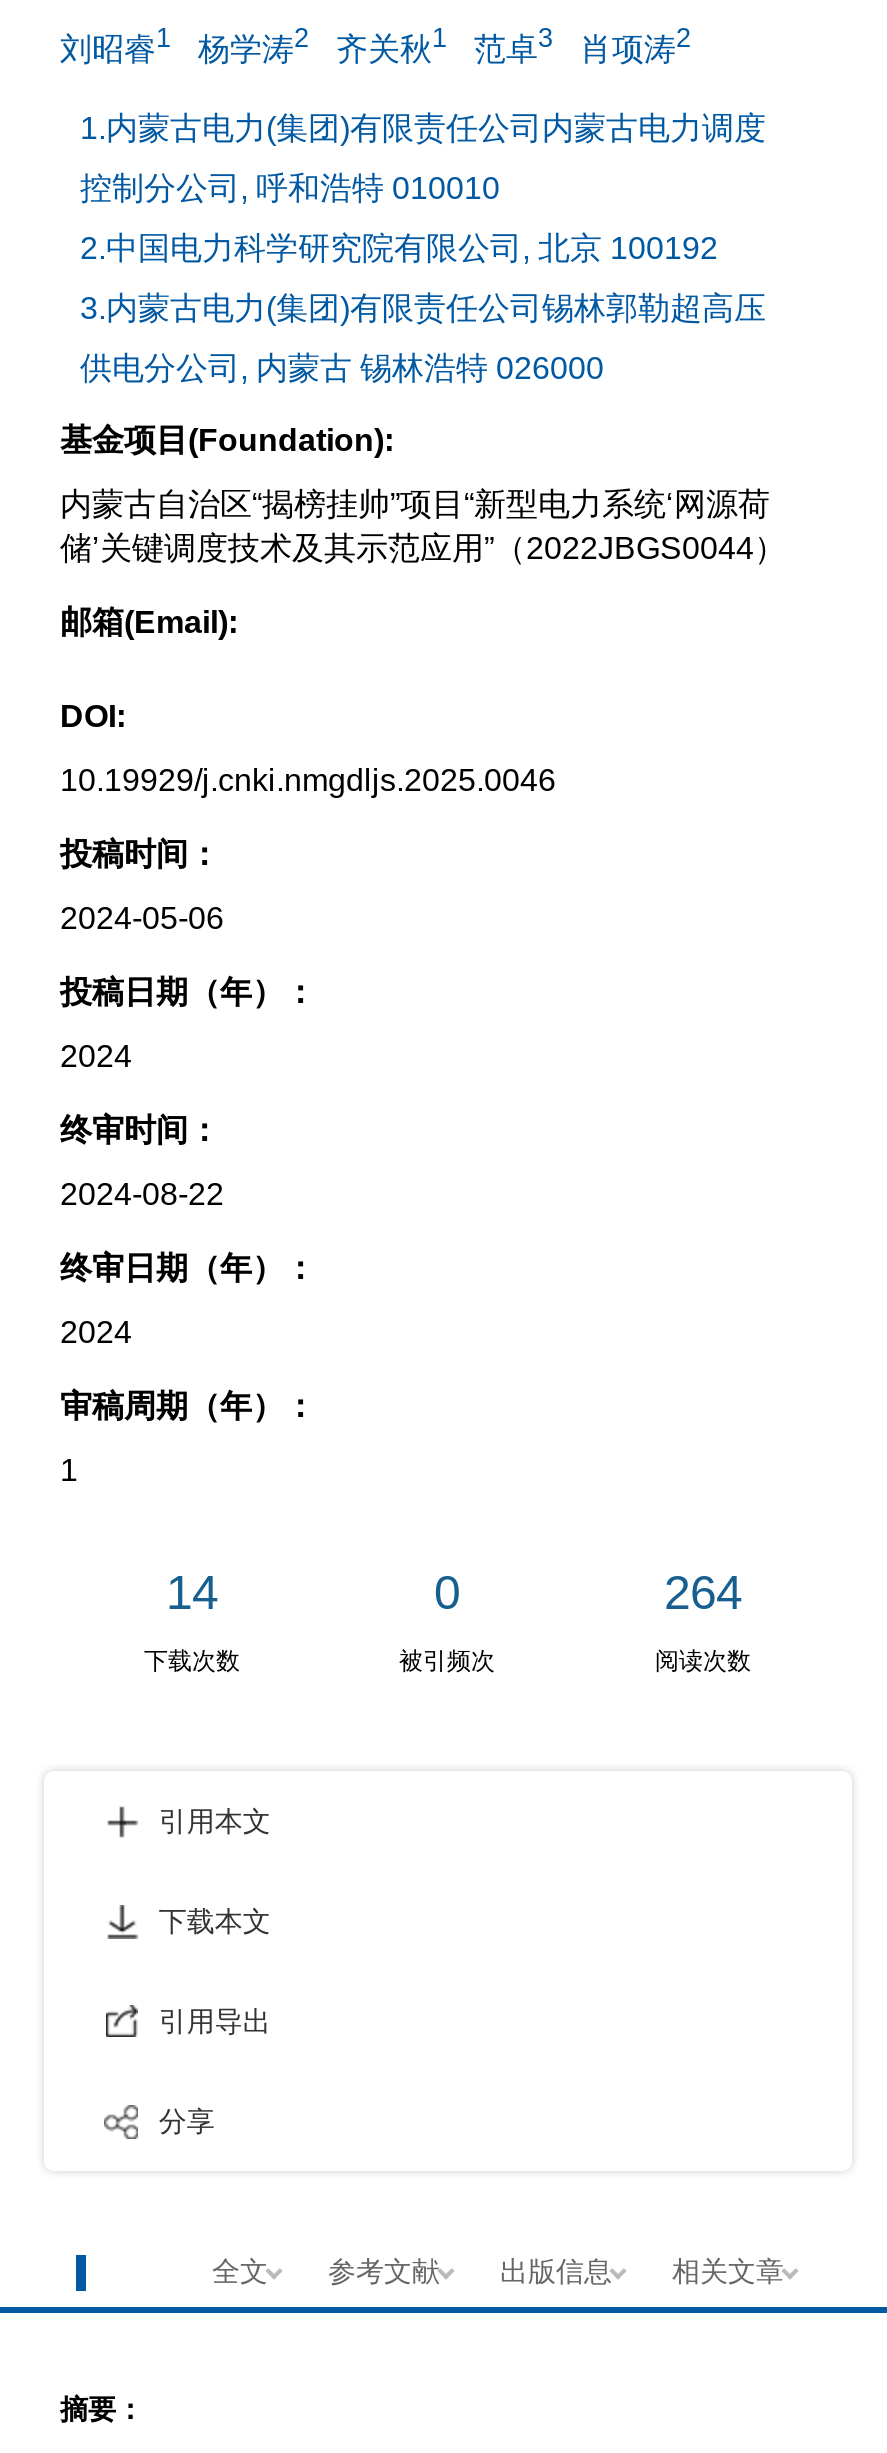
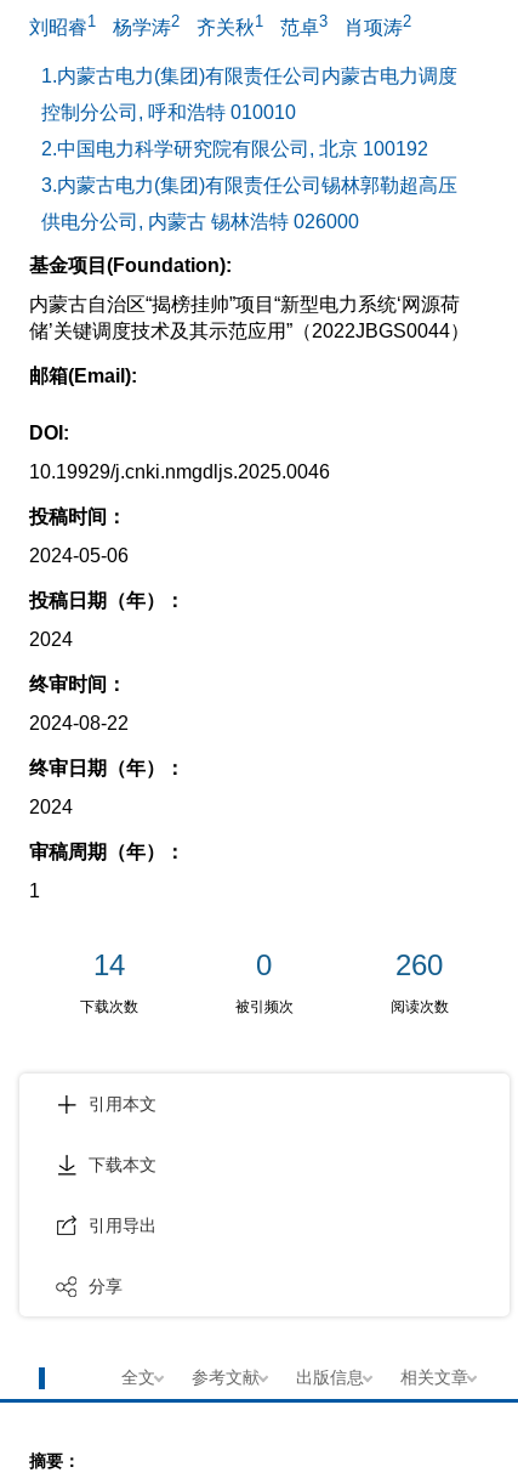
- 264
+ 260
